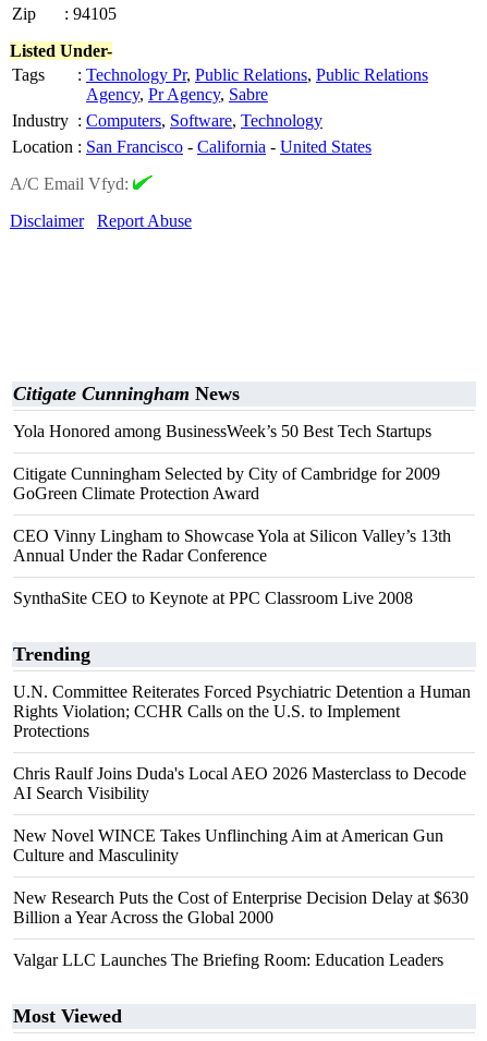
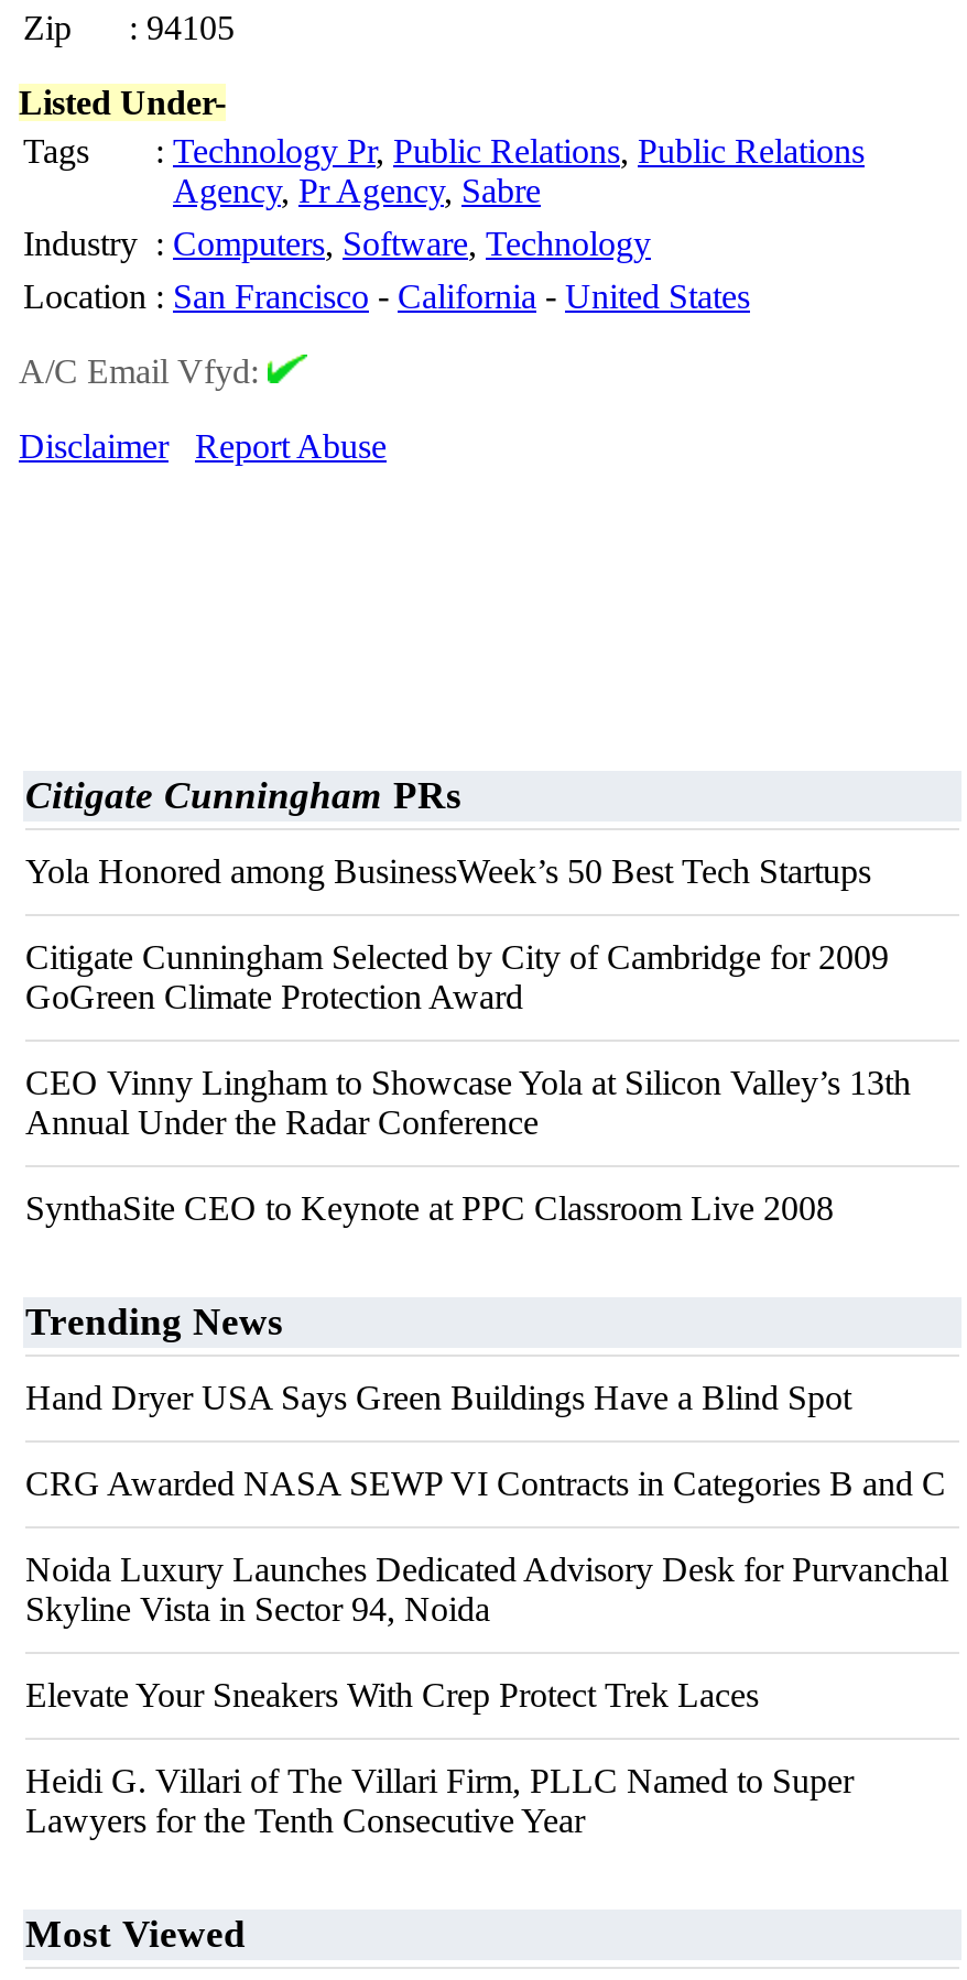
- Citigate Cunningham News
+ Citigate Cunningham PRs

- Trending
+ Trending News

- U.N. Committee Reiterates Forced Psychiatric Detention a Human
- Rights Violation; CCHR Calls on the U.S. to Implement
- Protections
+ Hand Dryer USA Says Green Buildings Have a Blind Spot

- Chris Raulf Joins Duda's Local AEO 2026 Masterclass to Decode
- AI Search Visibility
+ CRG Awarded NASA SEWP VI Contracts in Categories B and C

- New Novel WINCE Takes Unflinching Aim at American Gun
- Culture and Masculinity
+ Noida Luxury Launches Dedicated Advisory Desk for Purvanchal
+ Skyline Vista in Sector 94, Noida

- New Research Puts the Cost of Enterprise Decision Delay at $630
- Billion a Year Across the Global 2000
+ Elevate Your Sneakers With Crep Protect Trek Laces

- Valgar LLC Launches The Briefing Room: Education Leaders
+ Heidi G. Villari of The Villari Firm, PLLC Named to Super
+ Lawyers for the Tenth Consecutive Year
